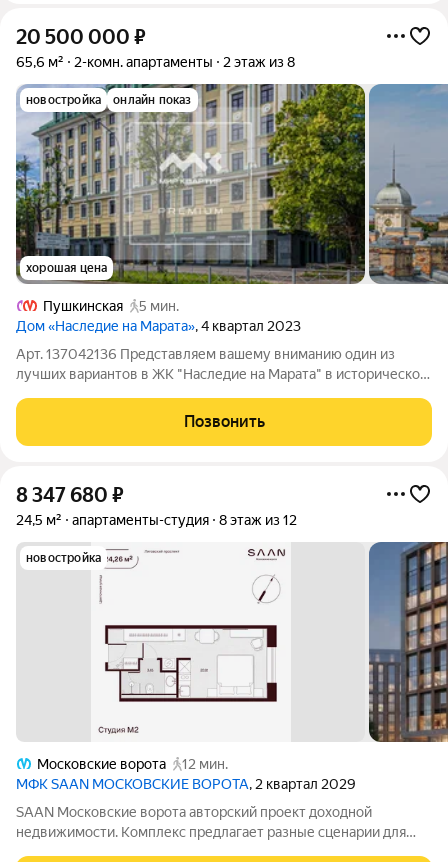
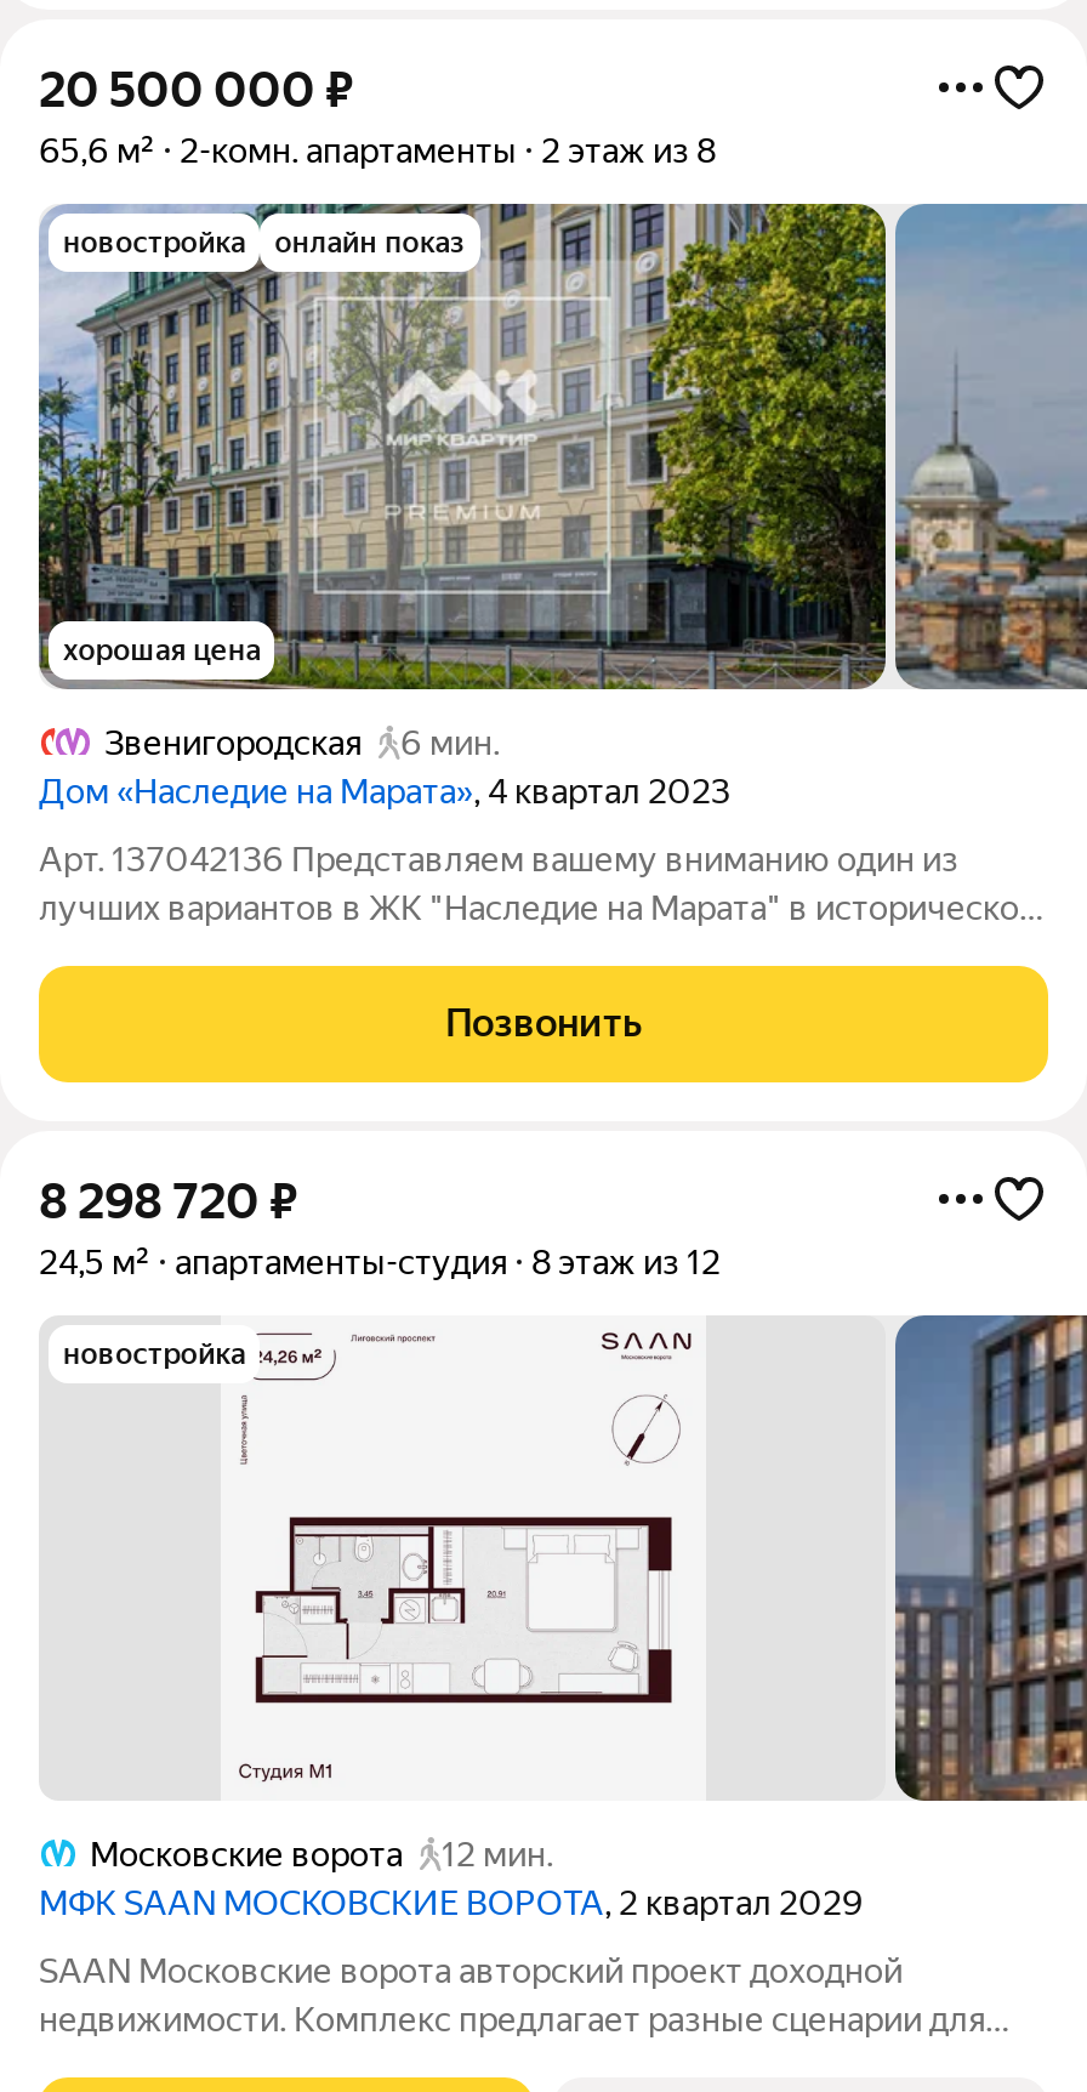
- Пушкинская
- 5 мин.
+ Звенигородская
+ 6 мин.

- 8 347 680 ₽
+ 8 298 720 ₽

- [image]
+ [image]
